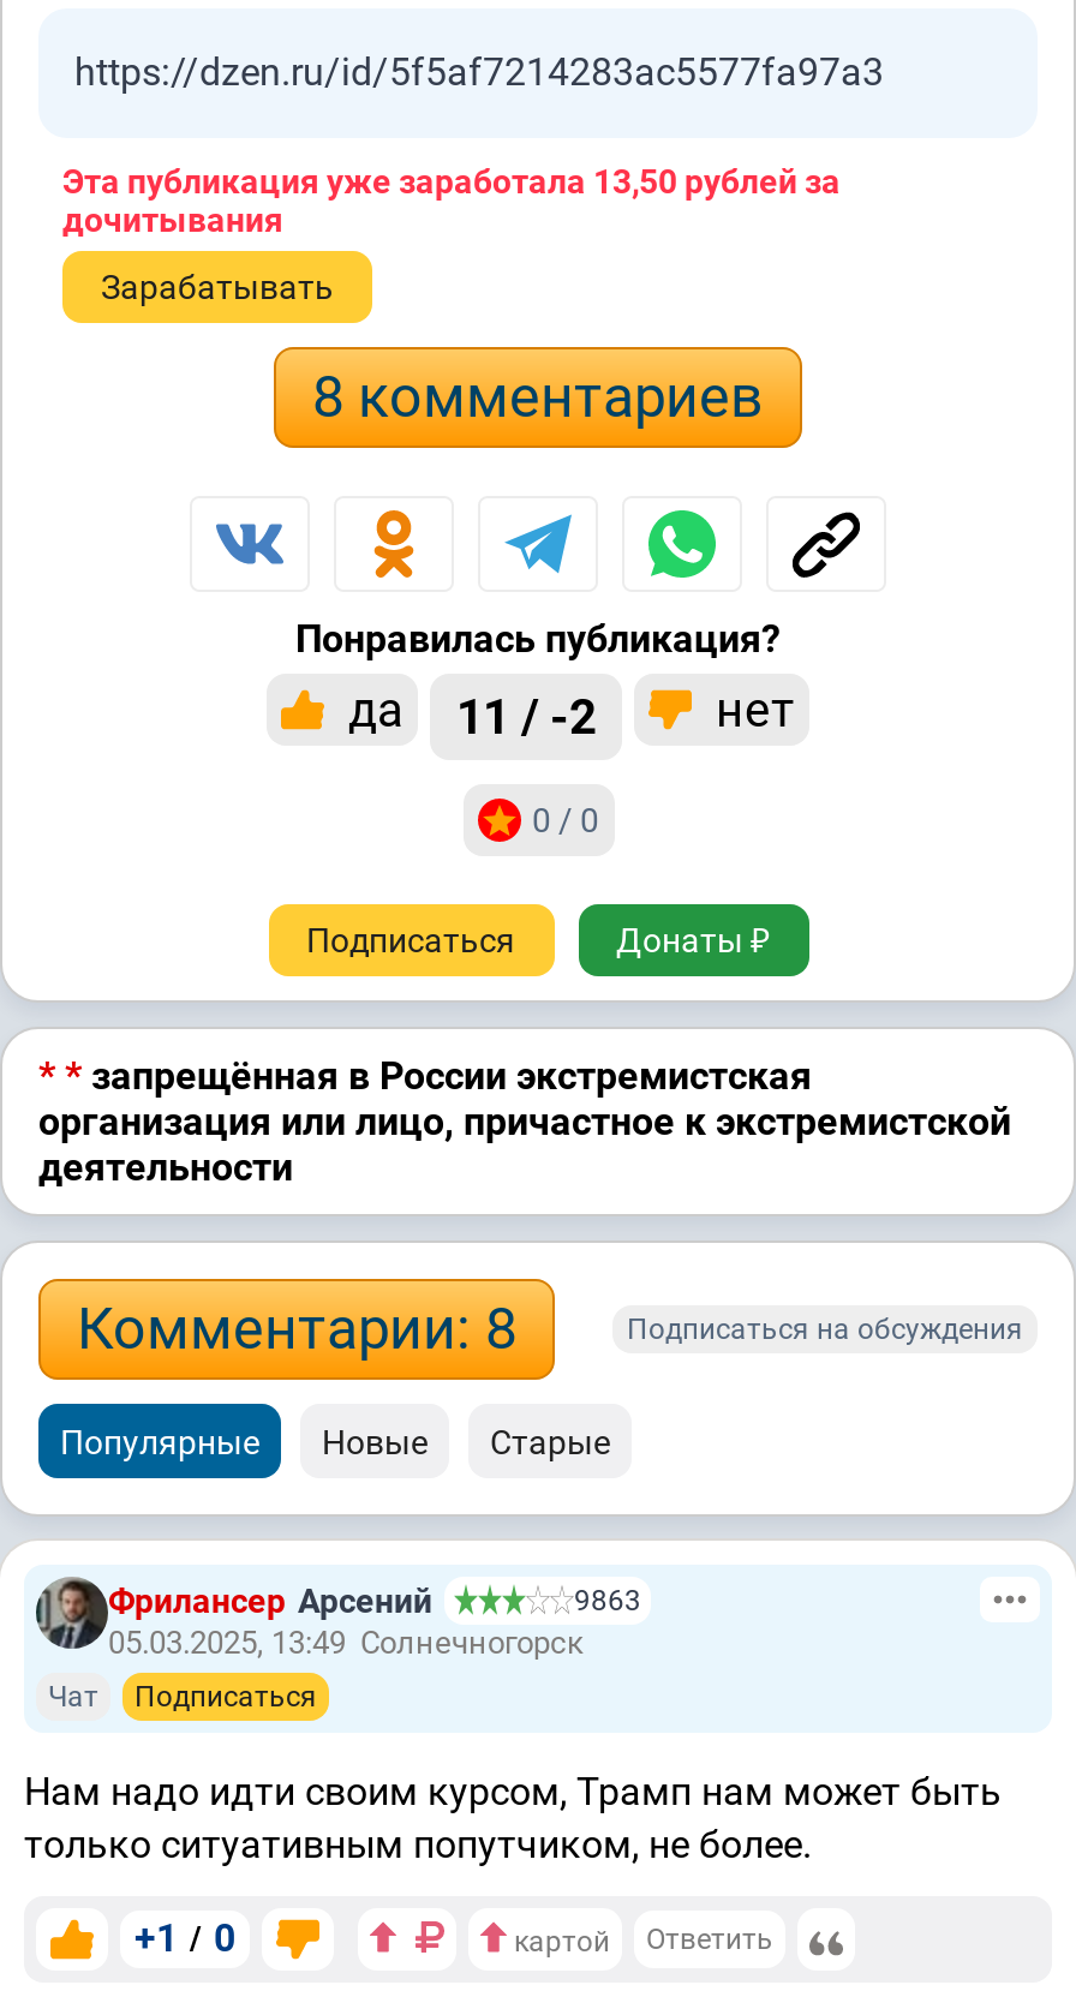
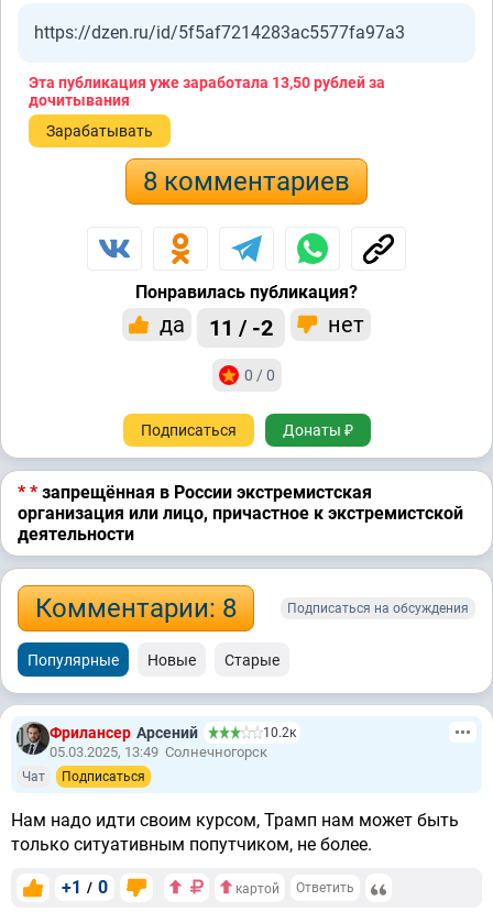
- 9863
+ 10.2к
